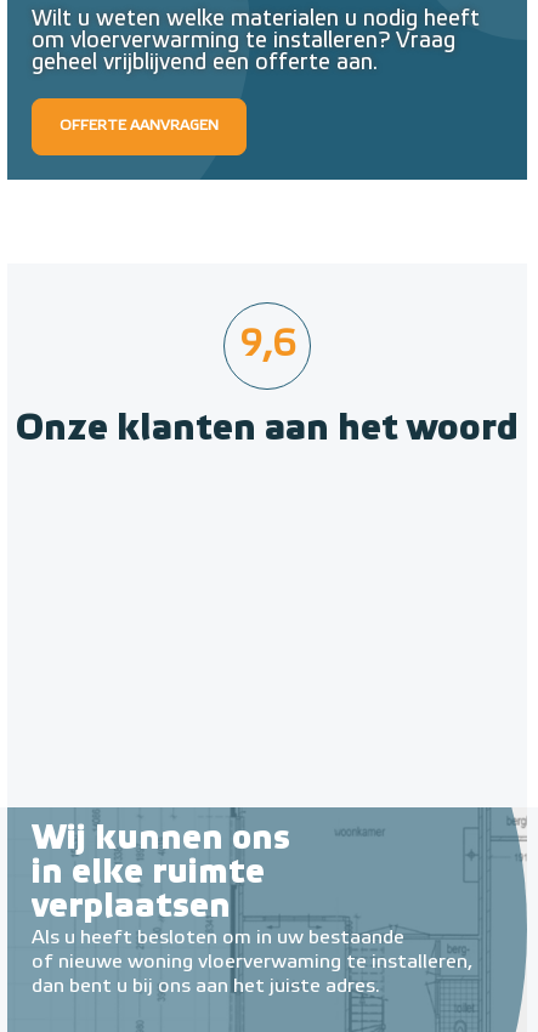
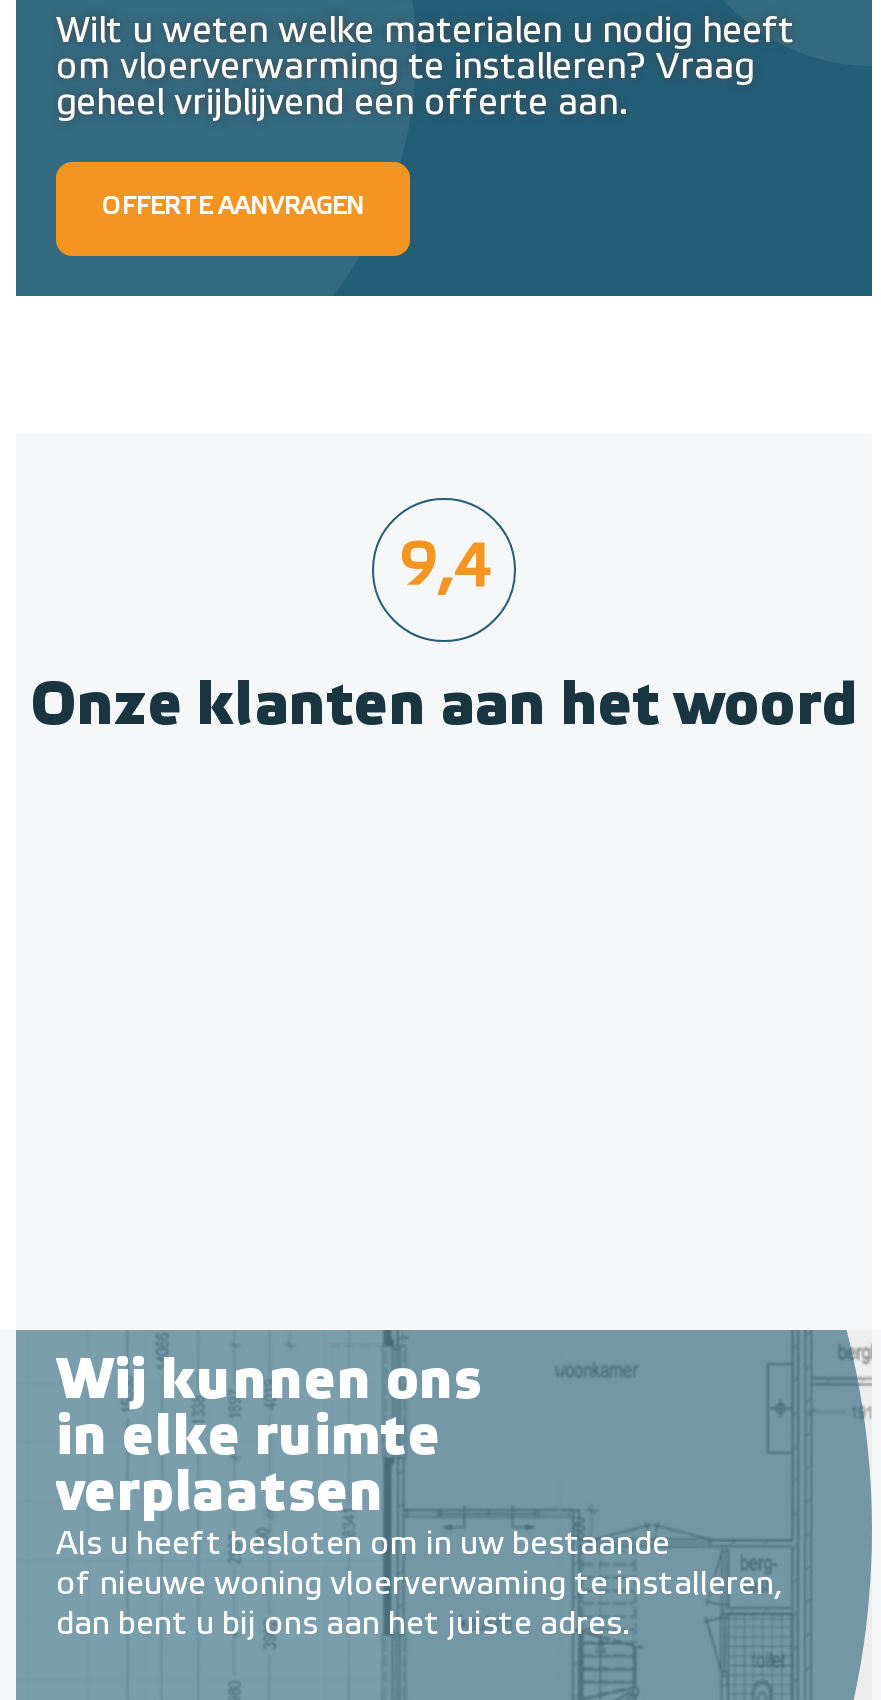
- 9,6
+ 9,4
